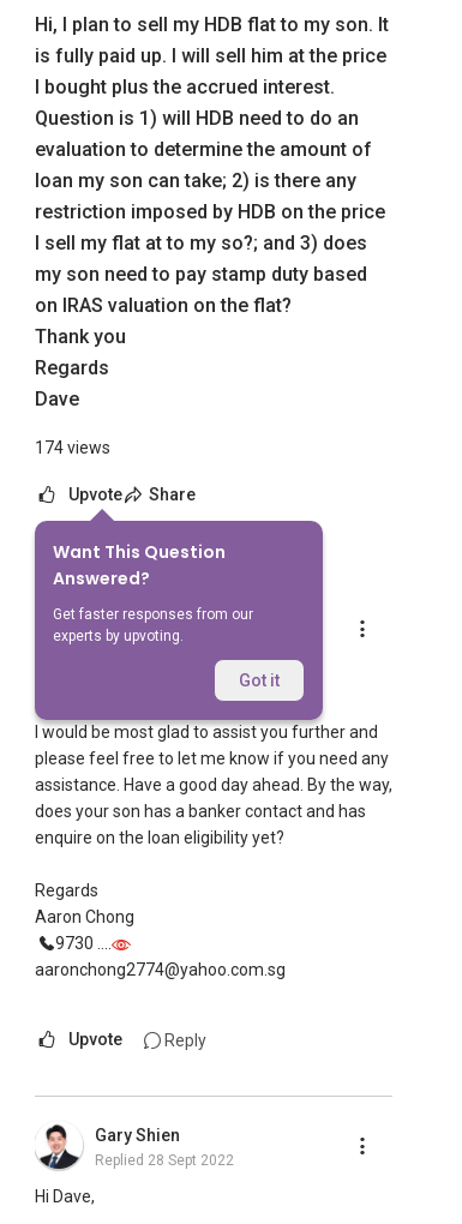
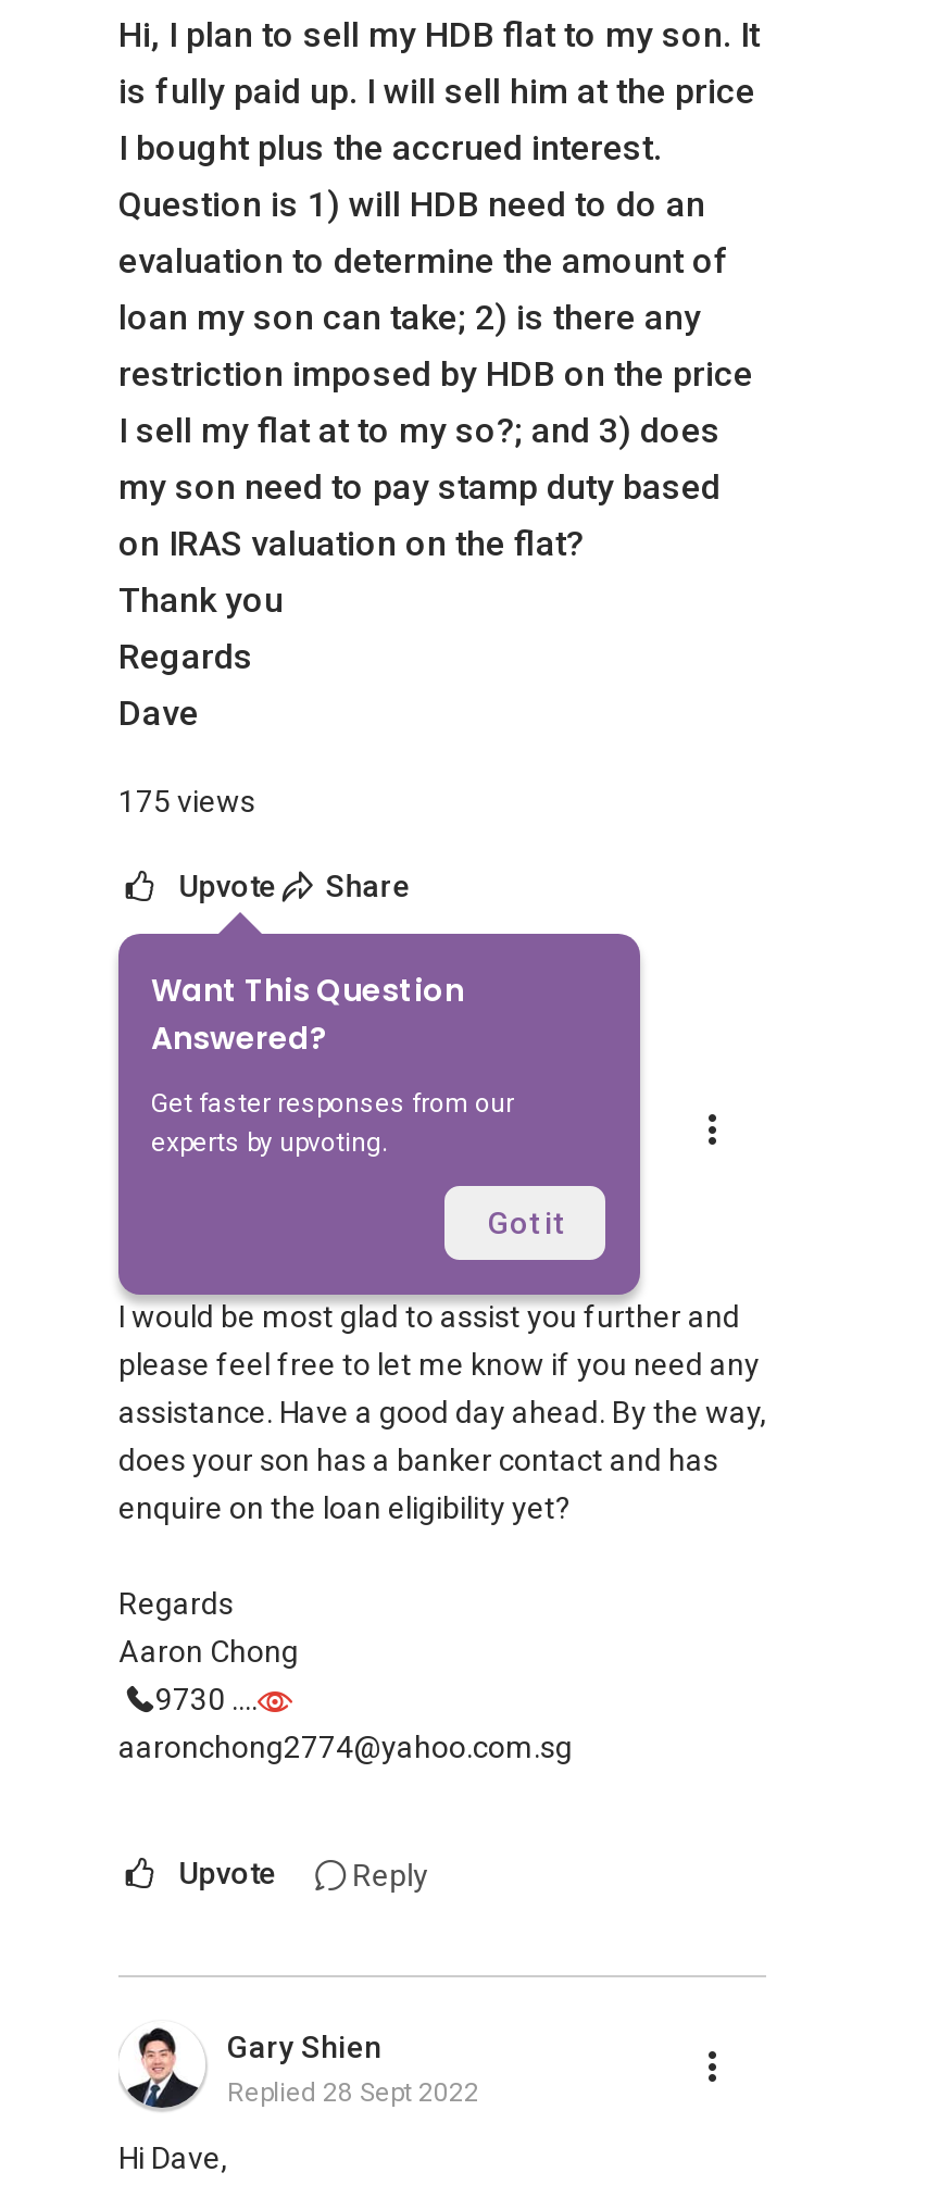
- 174 views
+ 175 views
